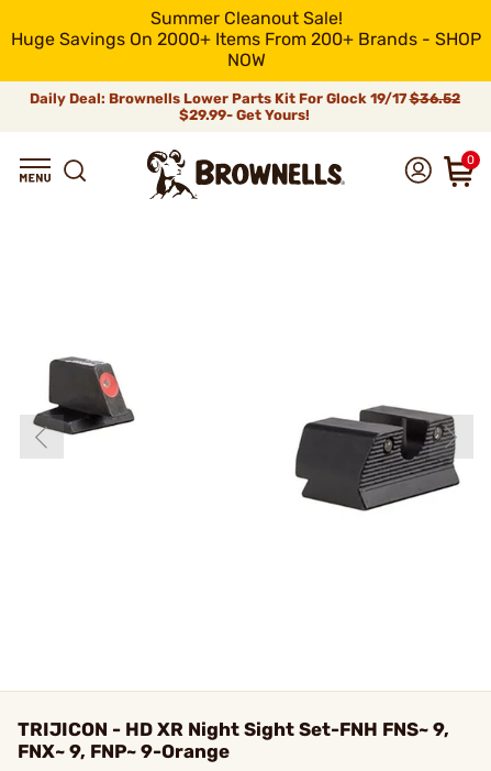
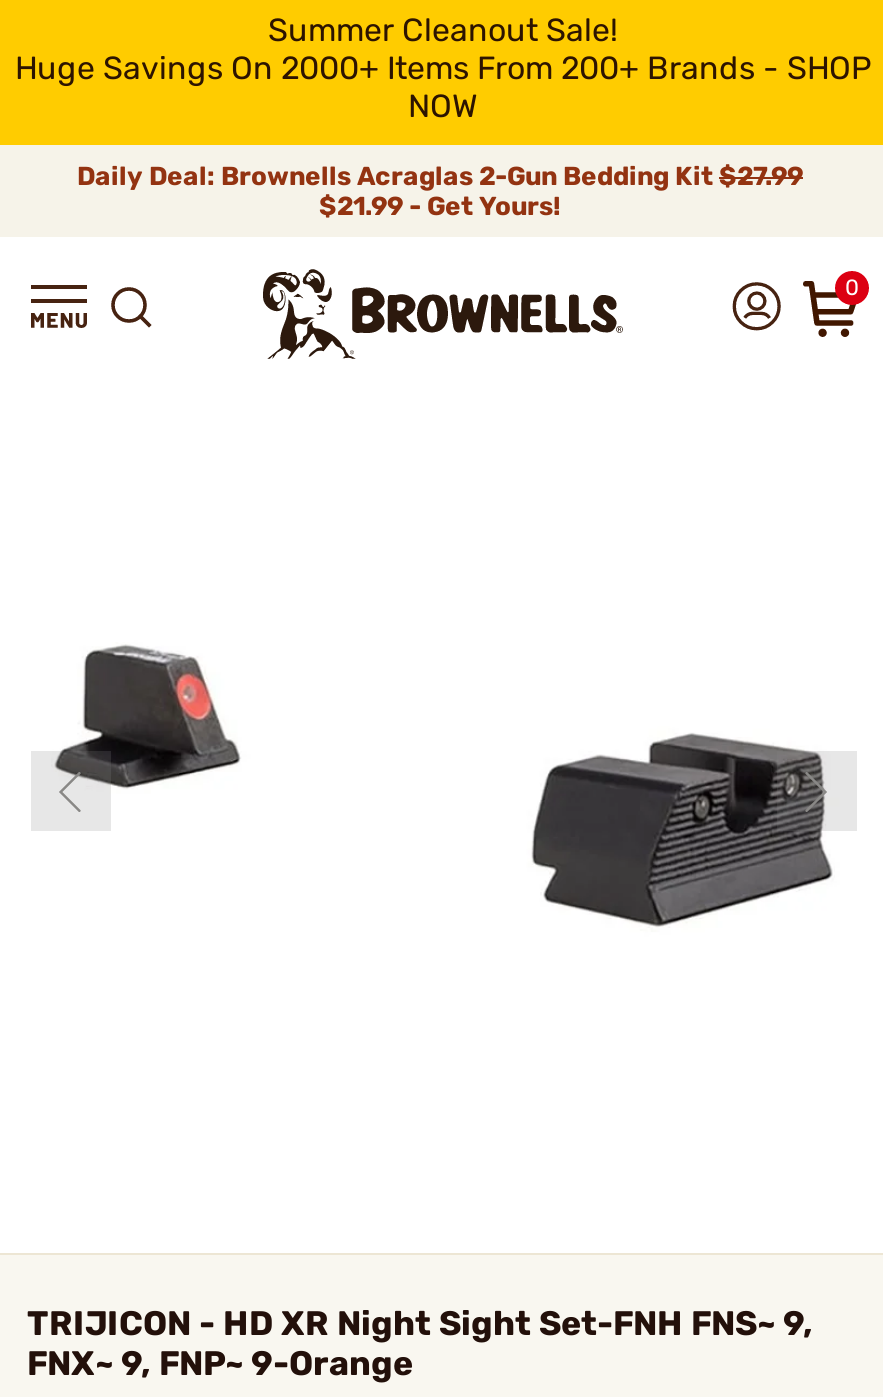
- Daily Deal: Brownells Lower Parts Kit For Glock 19/17 $36.52
- $29.99- Get Yours!
+ Daily Deal: Brownells Acraglas 2-Gun Bedding Kit $27.99
+ $21.99 - Get Yours!
